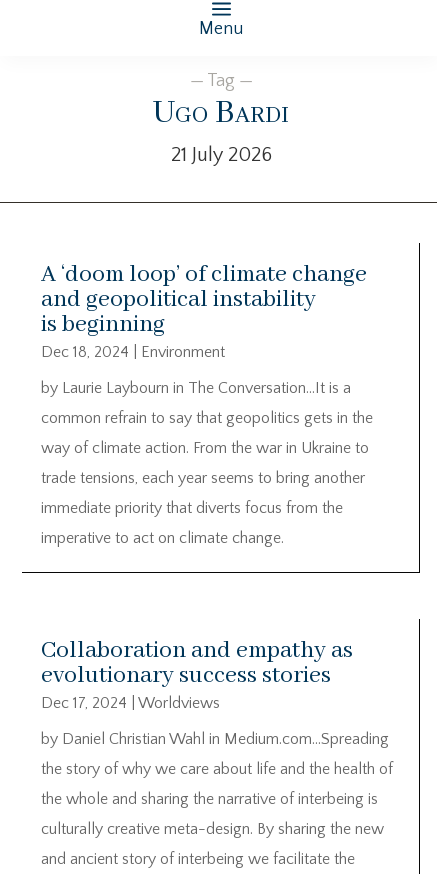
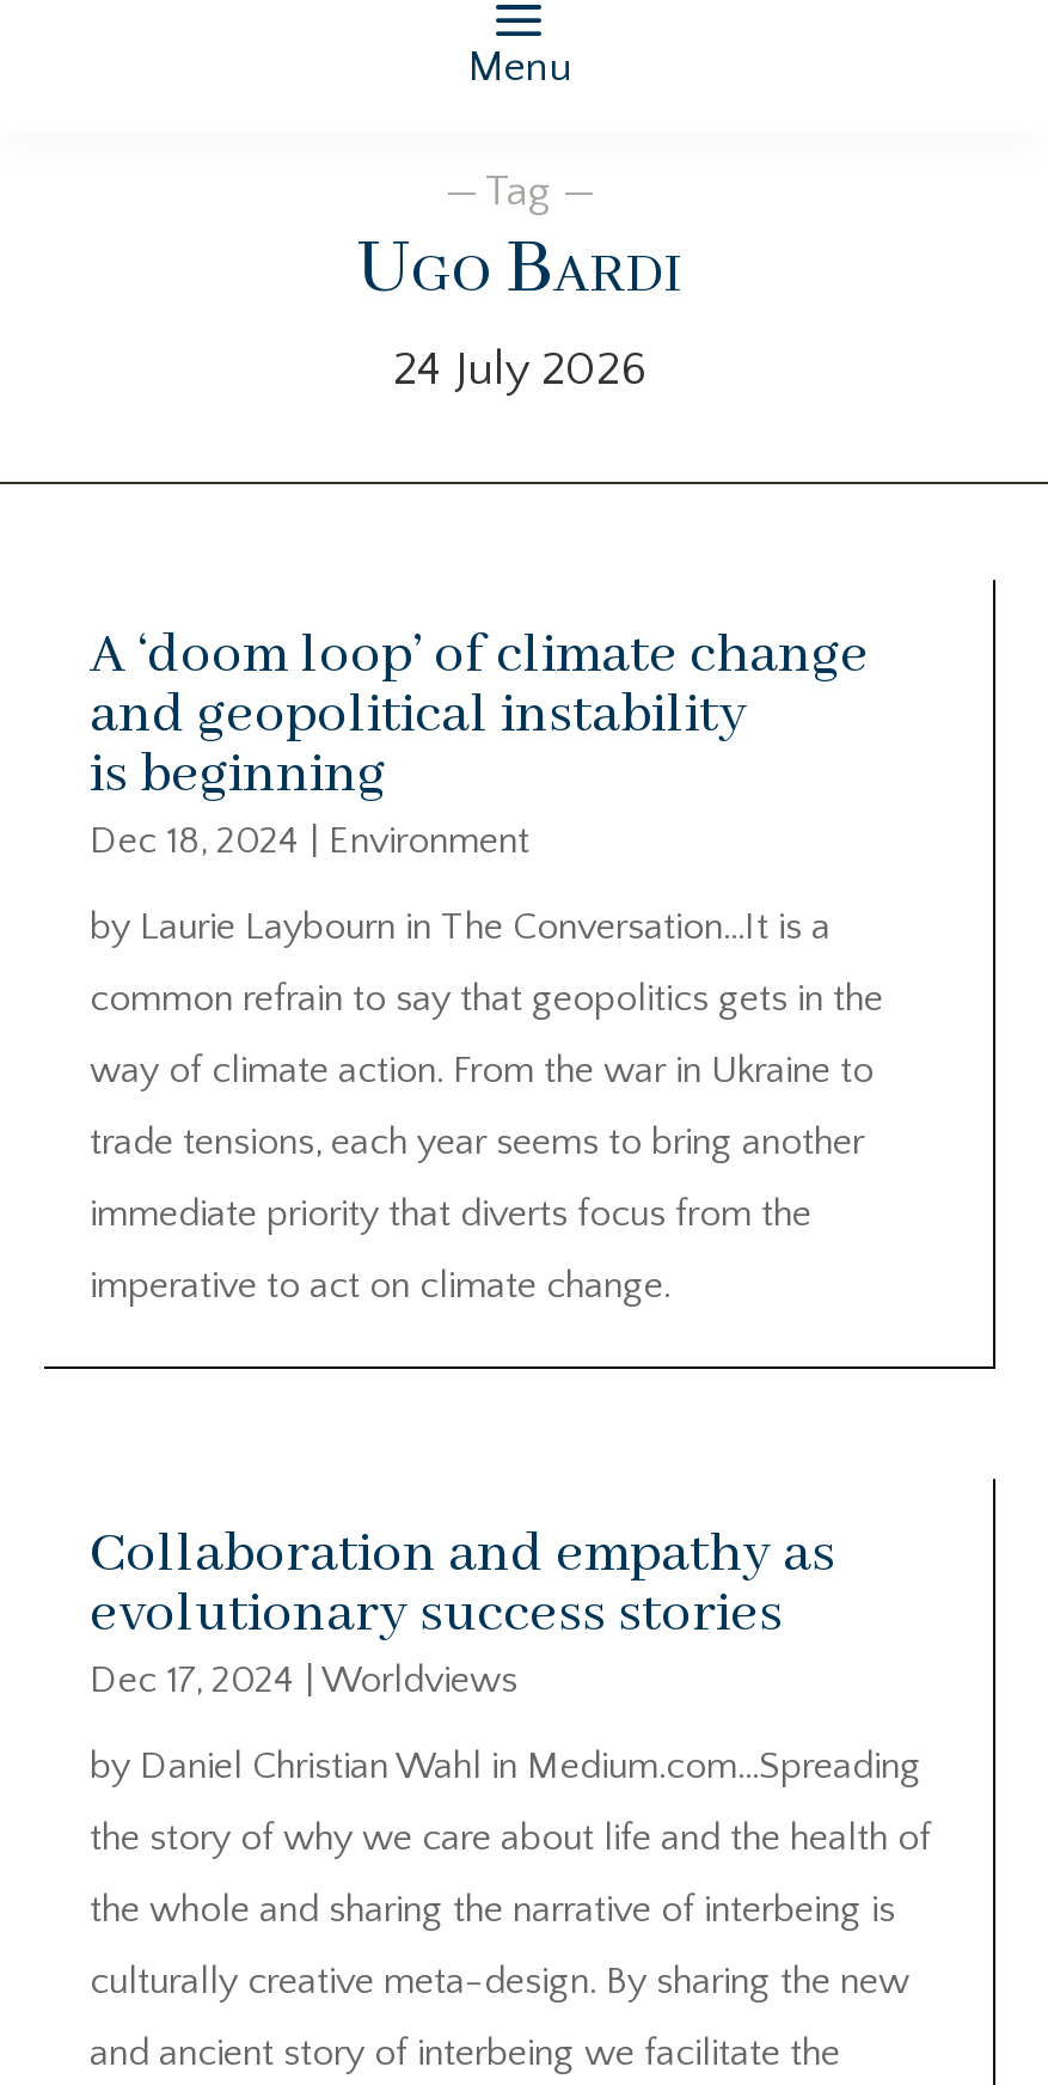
- 21 July 2026
+ 24 July 2026
